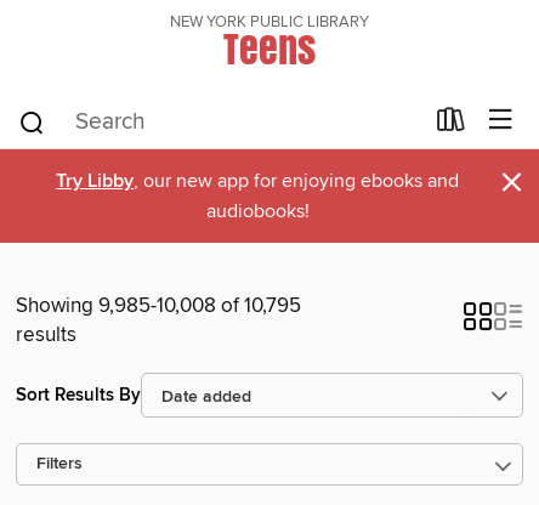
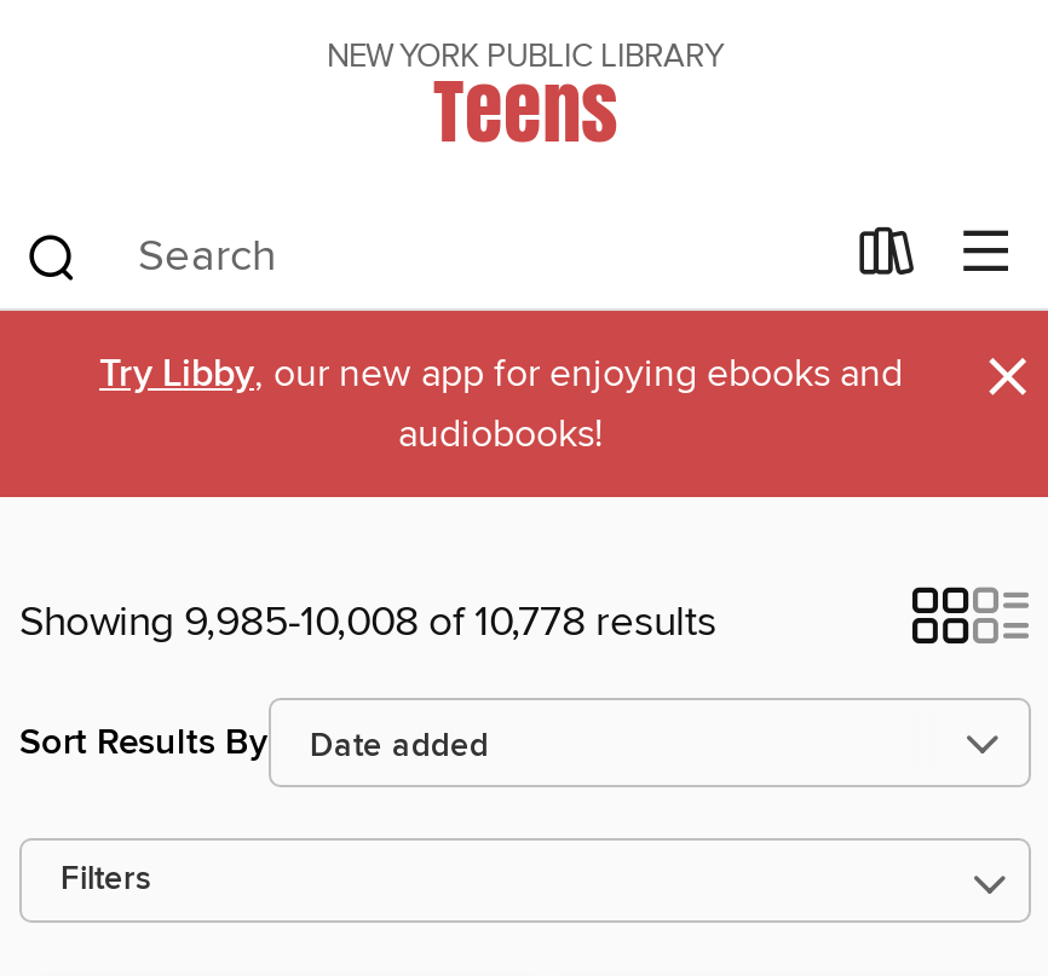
- Showing 9,985-10,008 of 10,795
- results
+ Showing 9,985-10,008 of 10,778 results
